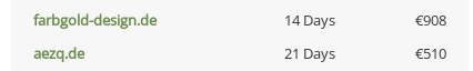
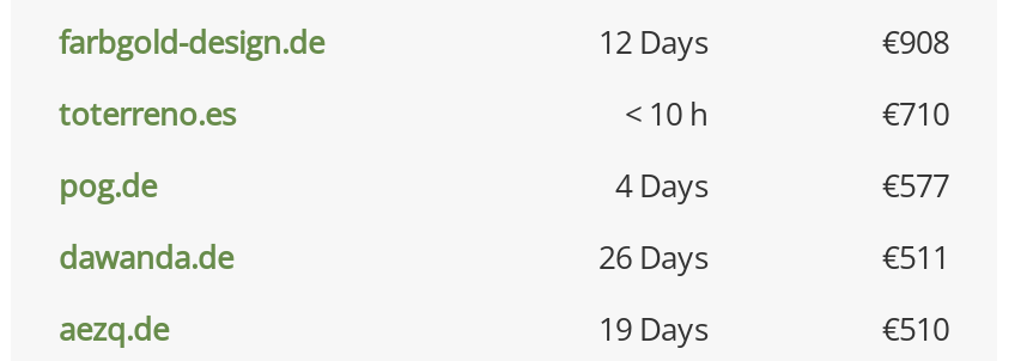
- 14 Days
+ 12 Days

+ toterreno.es
+ < 10 h
+ €710
+ pog.de
+ 4 Days
+ €577
+ dawanda.de
+ 26 Days
+ €511

- 21 Days
+ 19 Days
